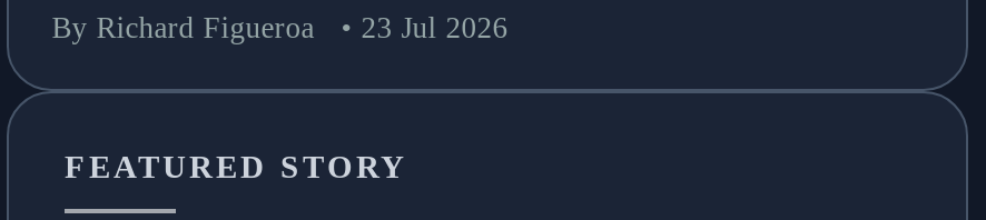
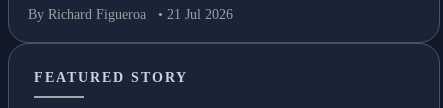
- By Richard Figueroa • 23 Jul 2026
+ By Richard Figueroa • 21 Jul 2026
